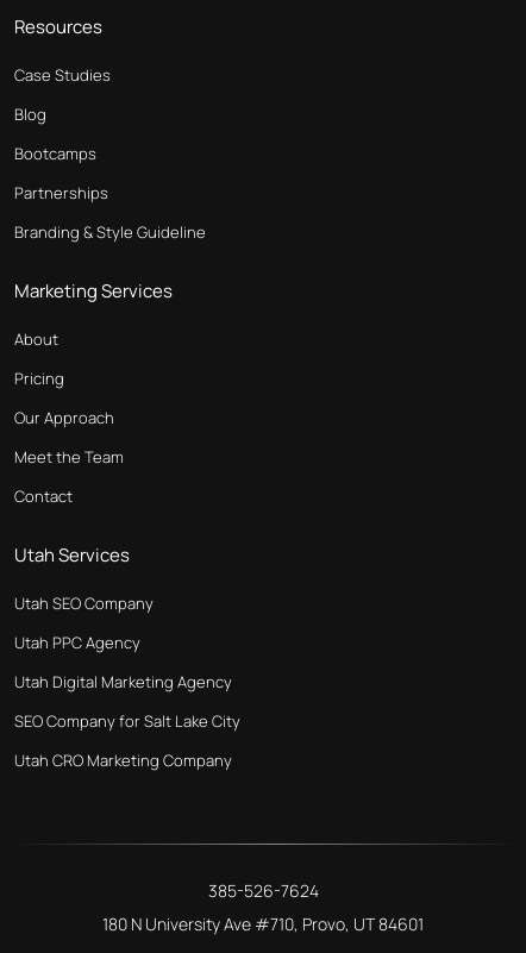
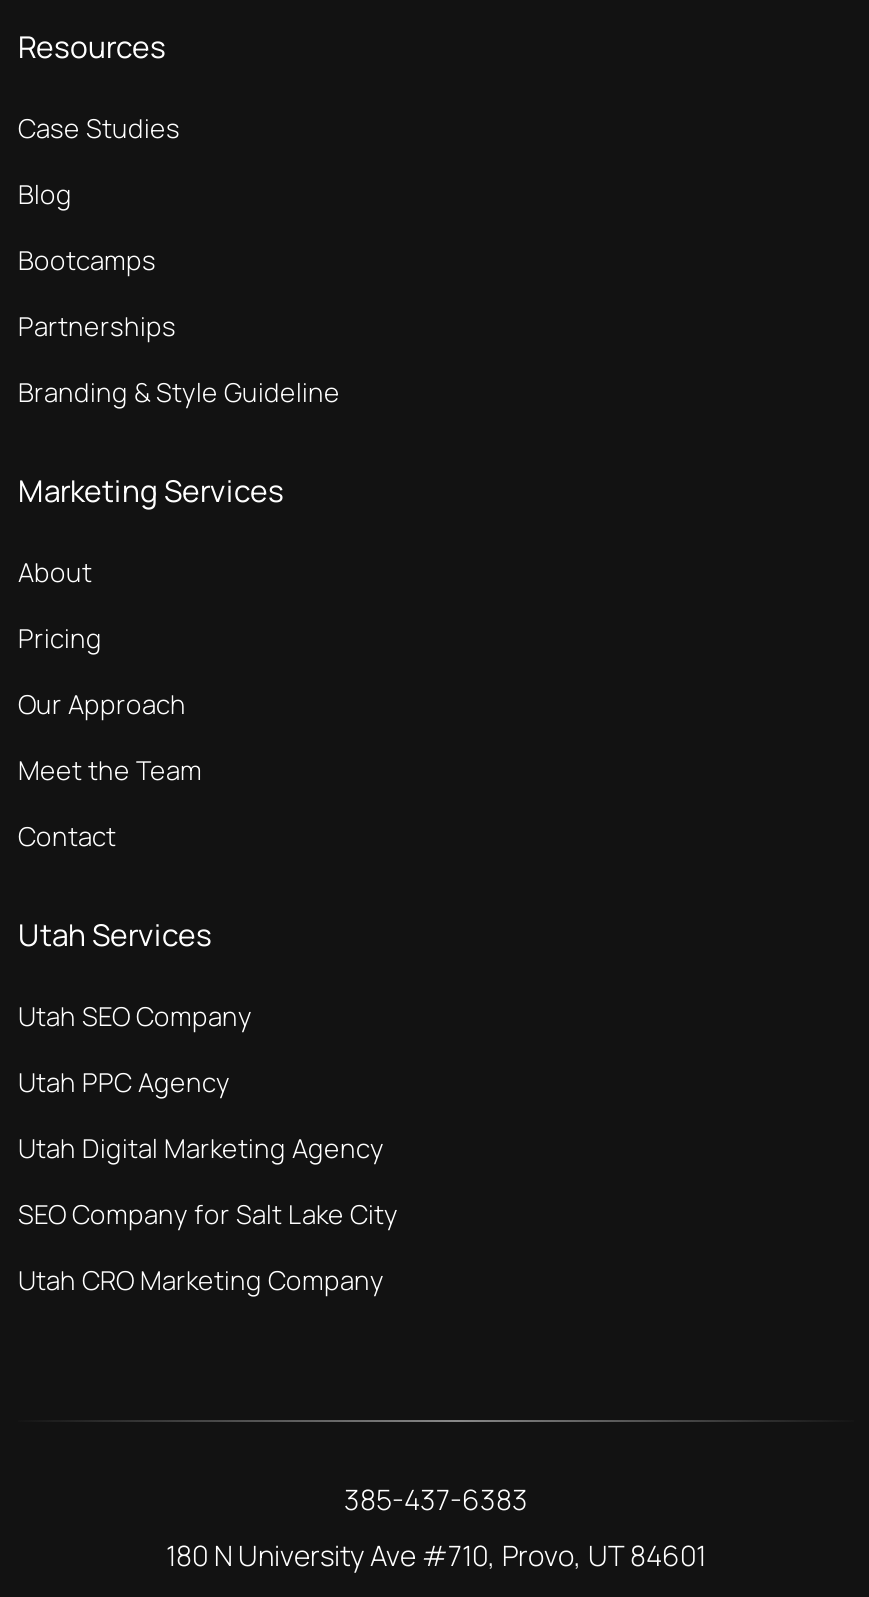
- 385-526-7624
+ 385-437-6383
